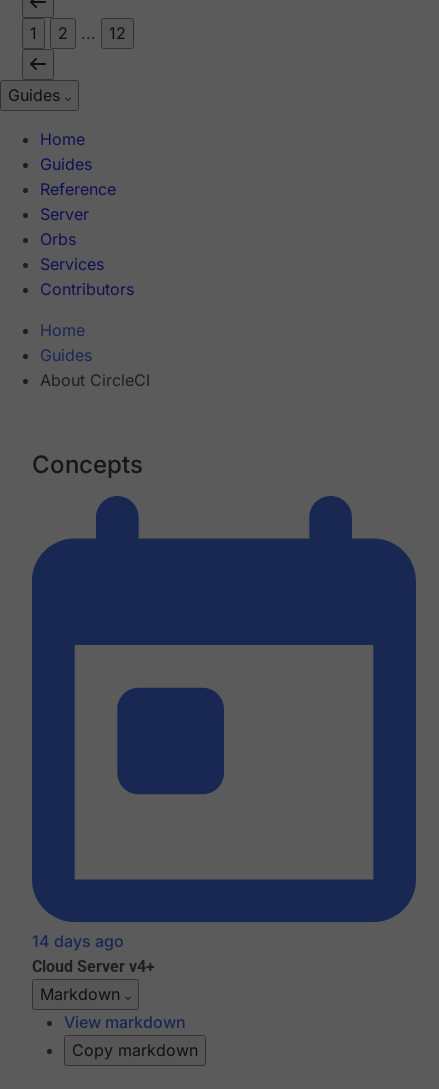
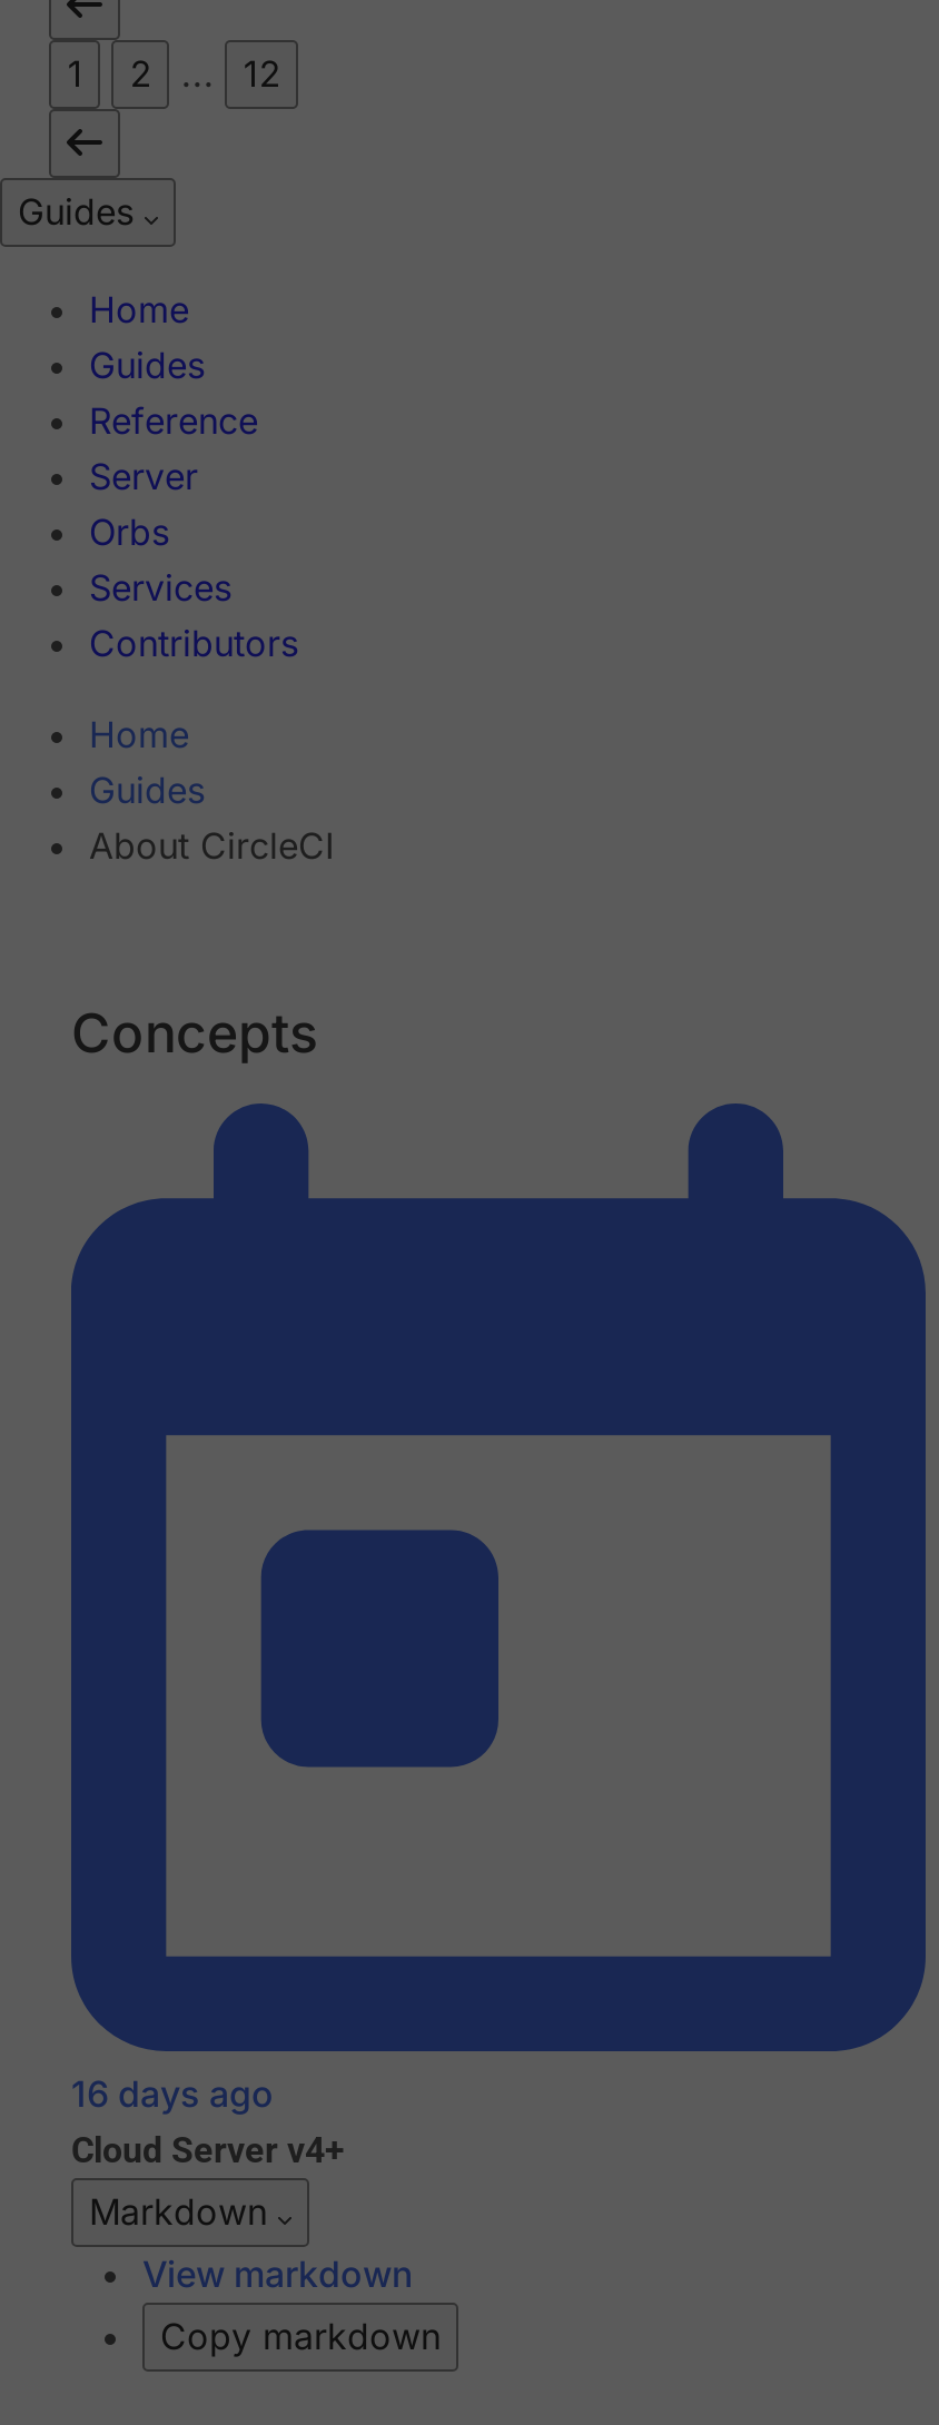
- 14 days ago
+ 16 days ago
